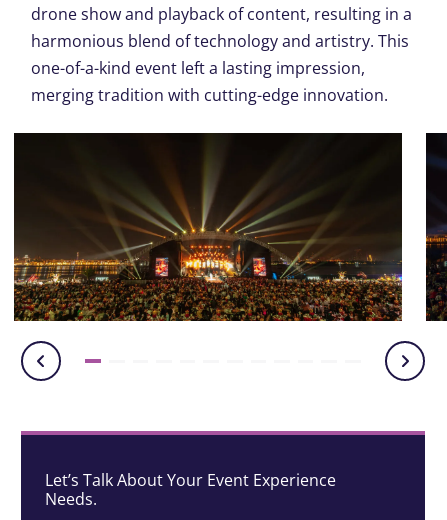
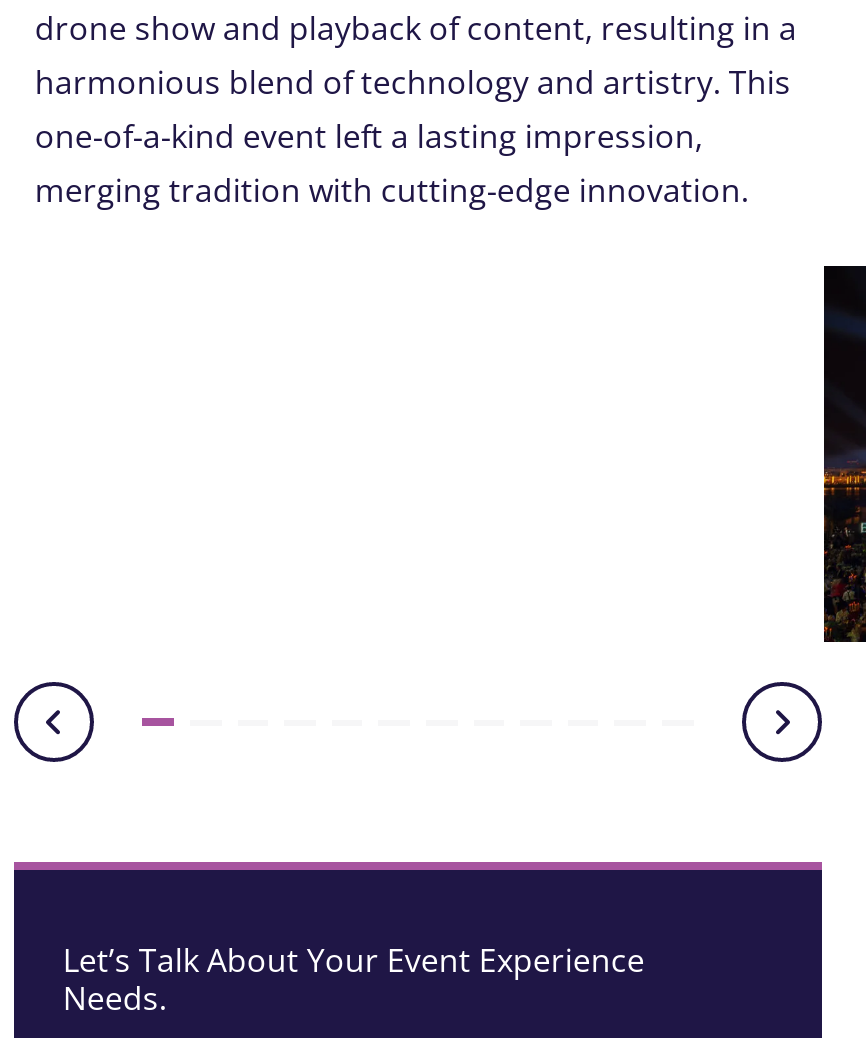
- [image]
